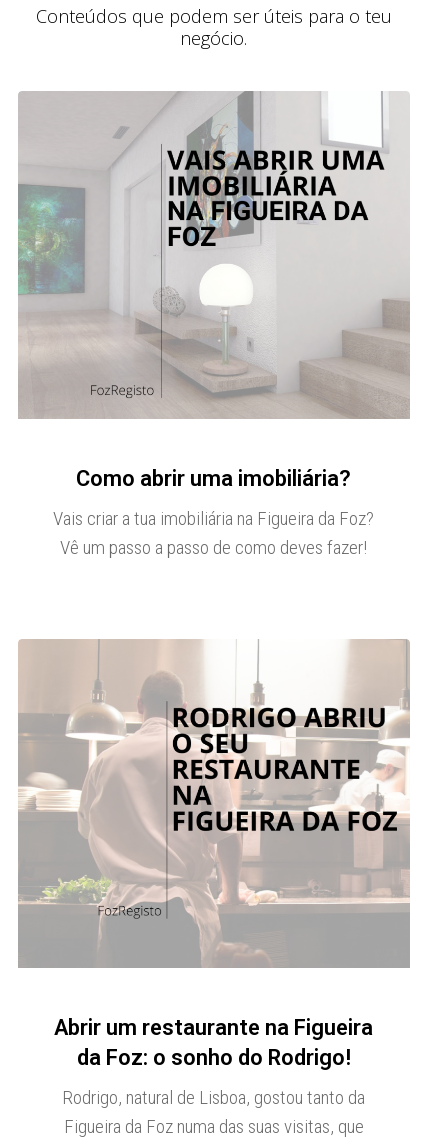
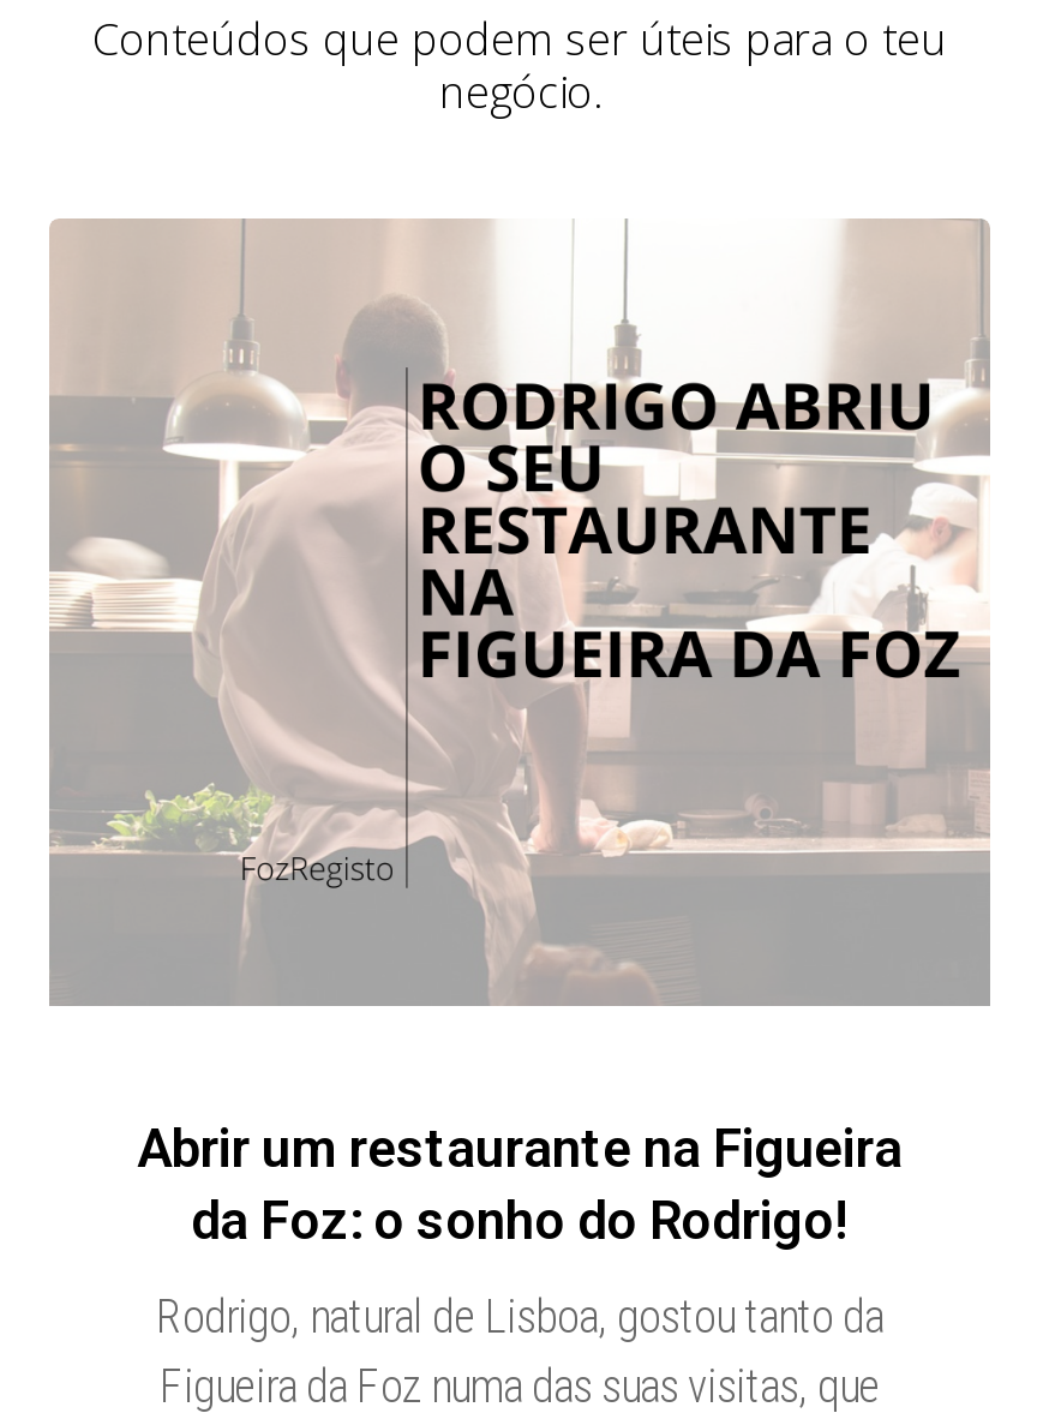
- [image]

- Como abrir uma imobiliária?
- Vais criar a tua imobiliária na Figueira da Foz?
- Vê um passo a passo de como deves fazer!
